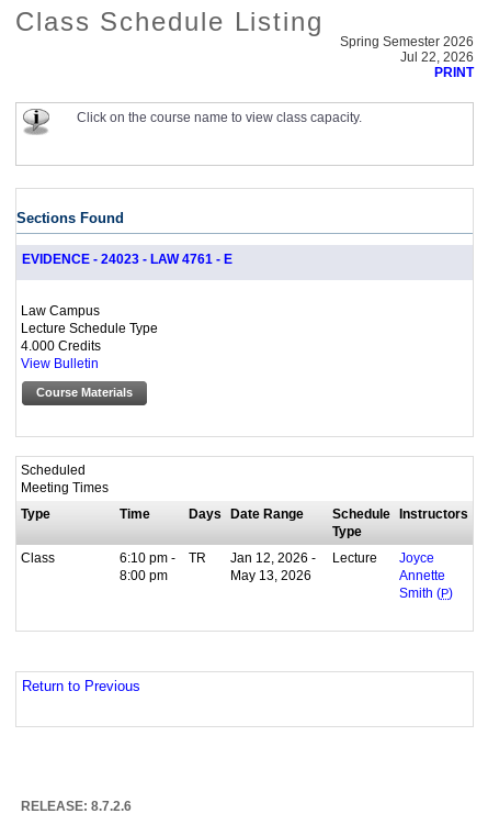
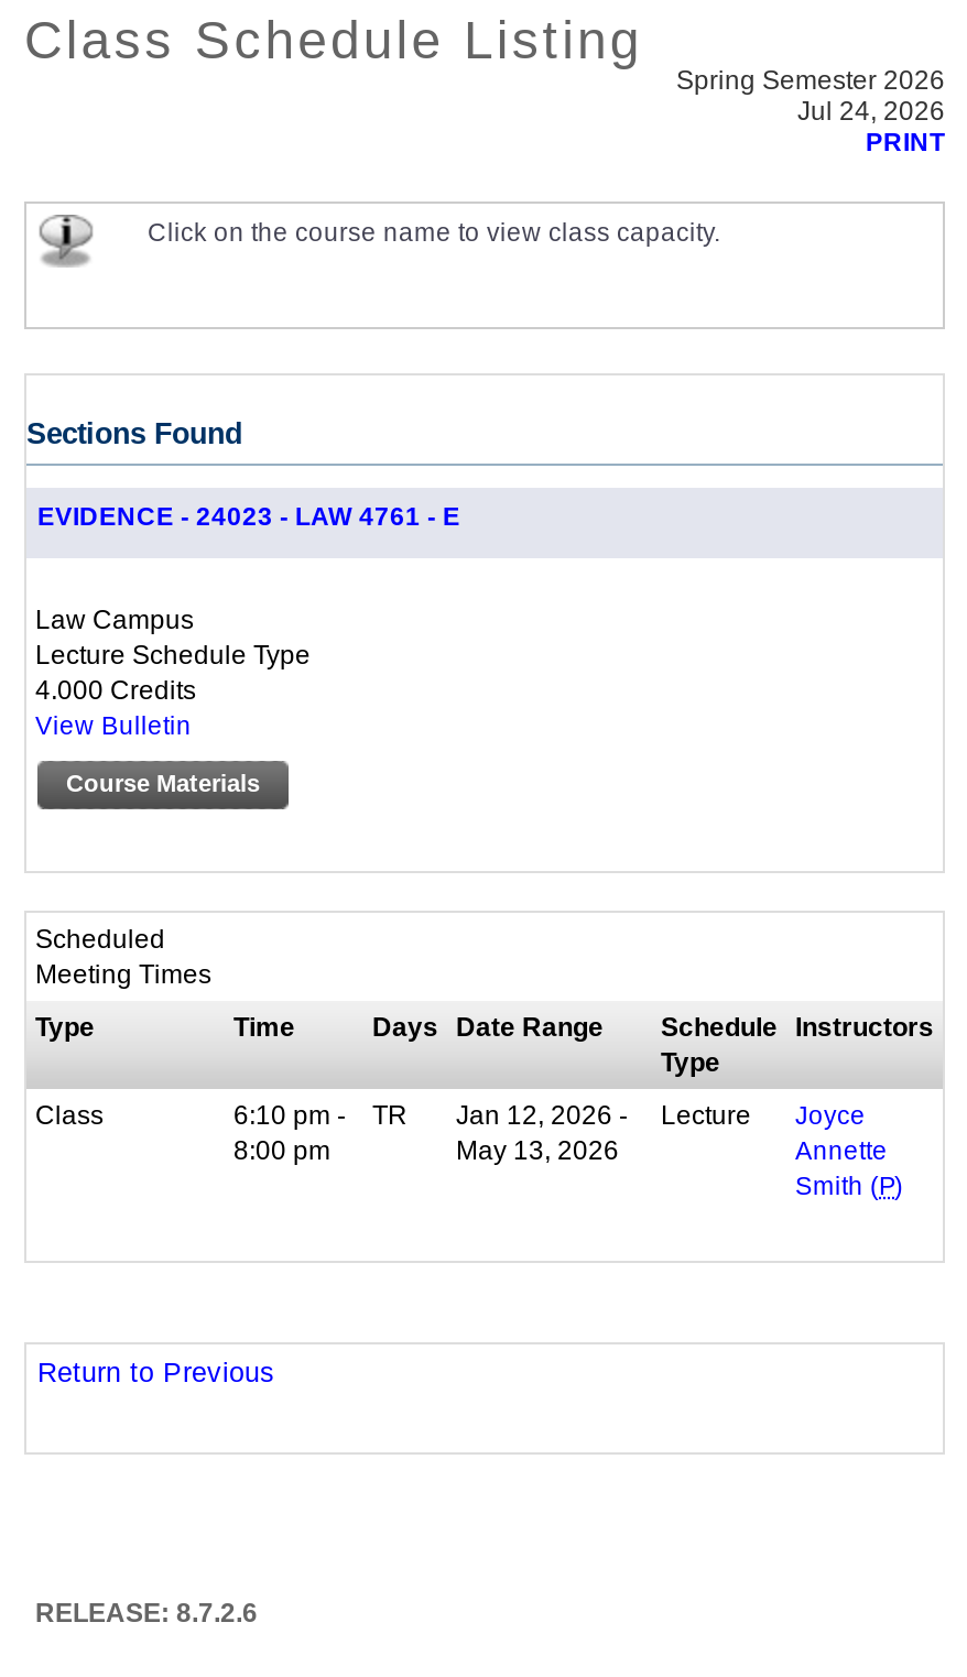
- Jul 22, 2026
+ Jul 24, 2026
